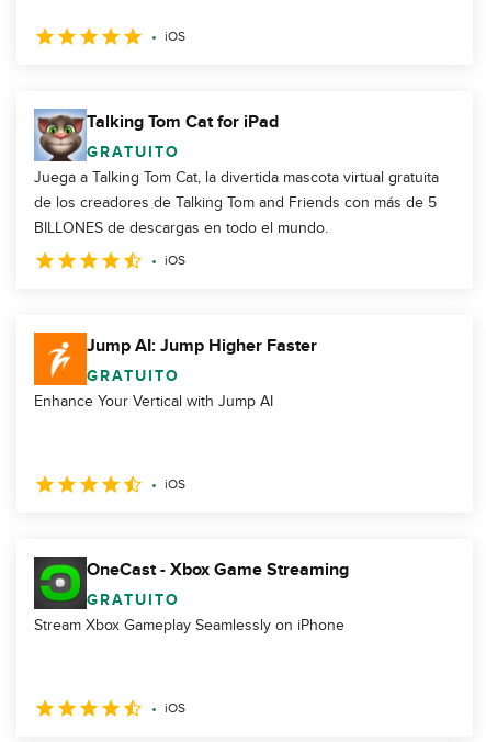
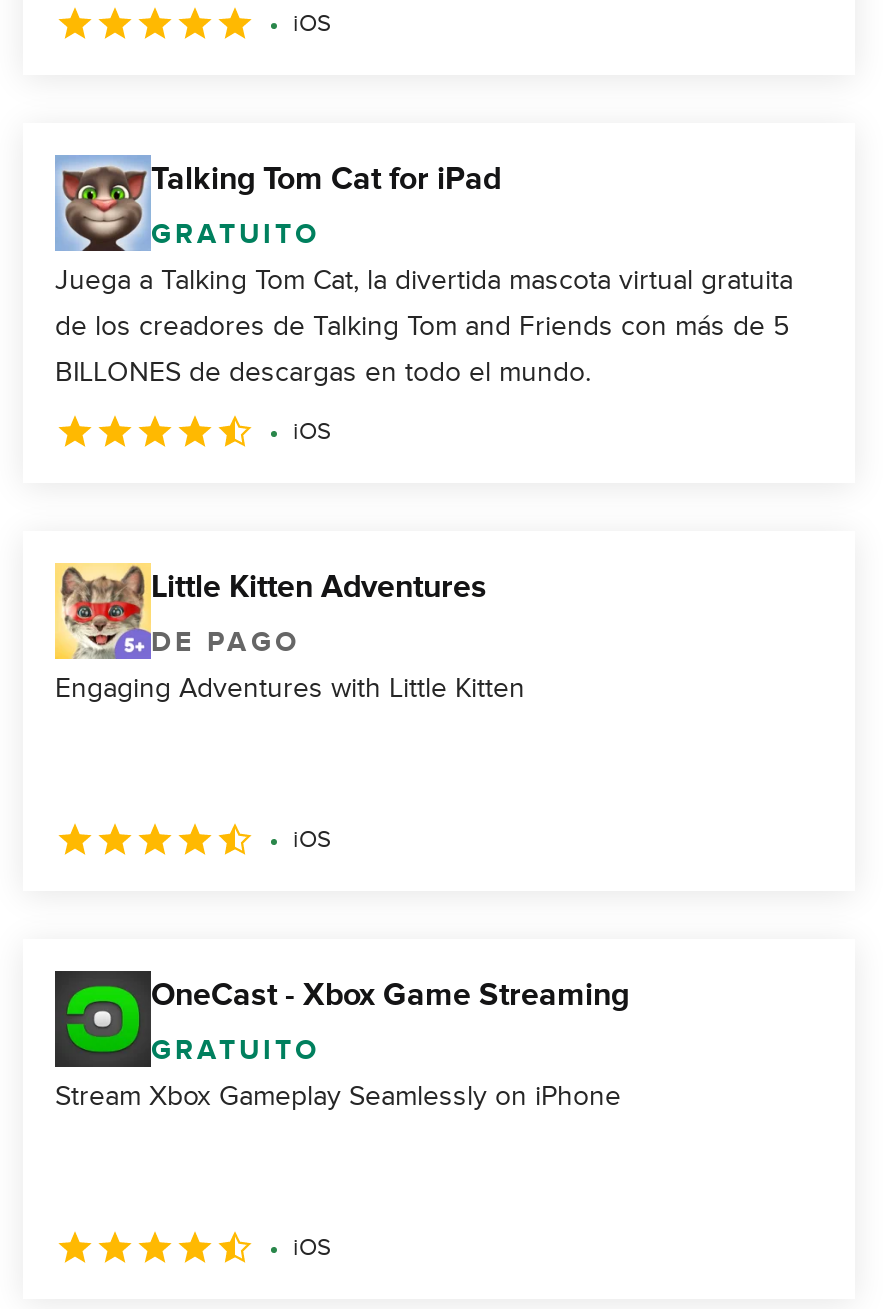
- [image]
- Jump AI: Jump Higher Faster
- GRATUITO
- Enhance Your Vertical with Jump AI
+ [image]
+ Little Kitten Adventures
+ DE PAGO
+ Engaging Adventures with Little Kitten
